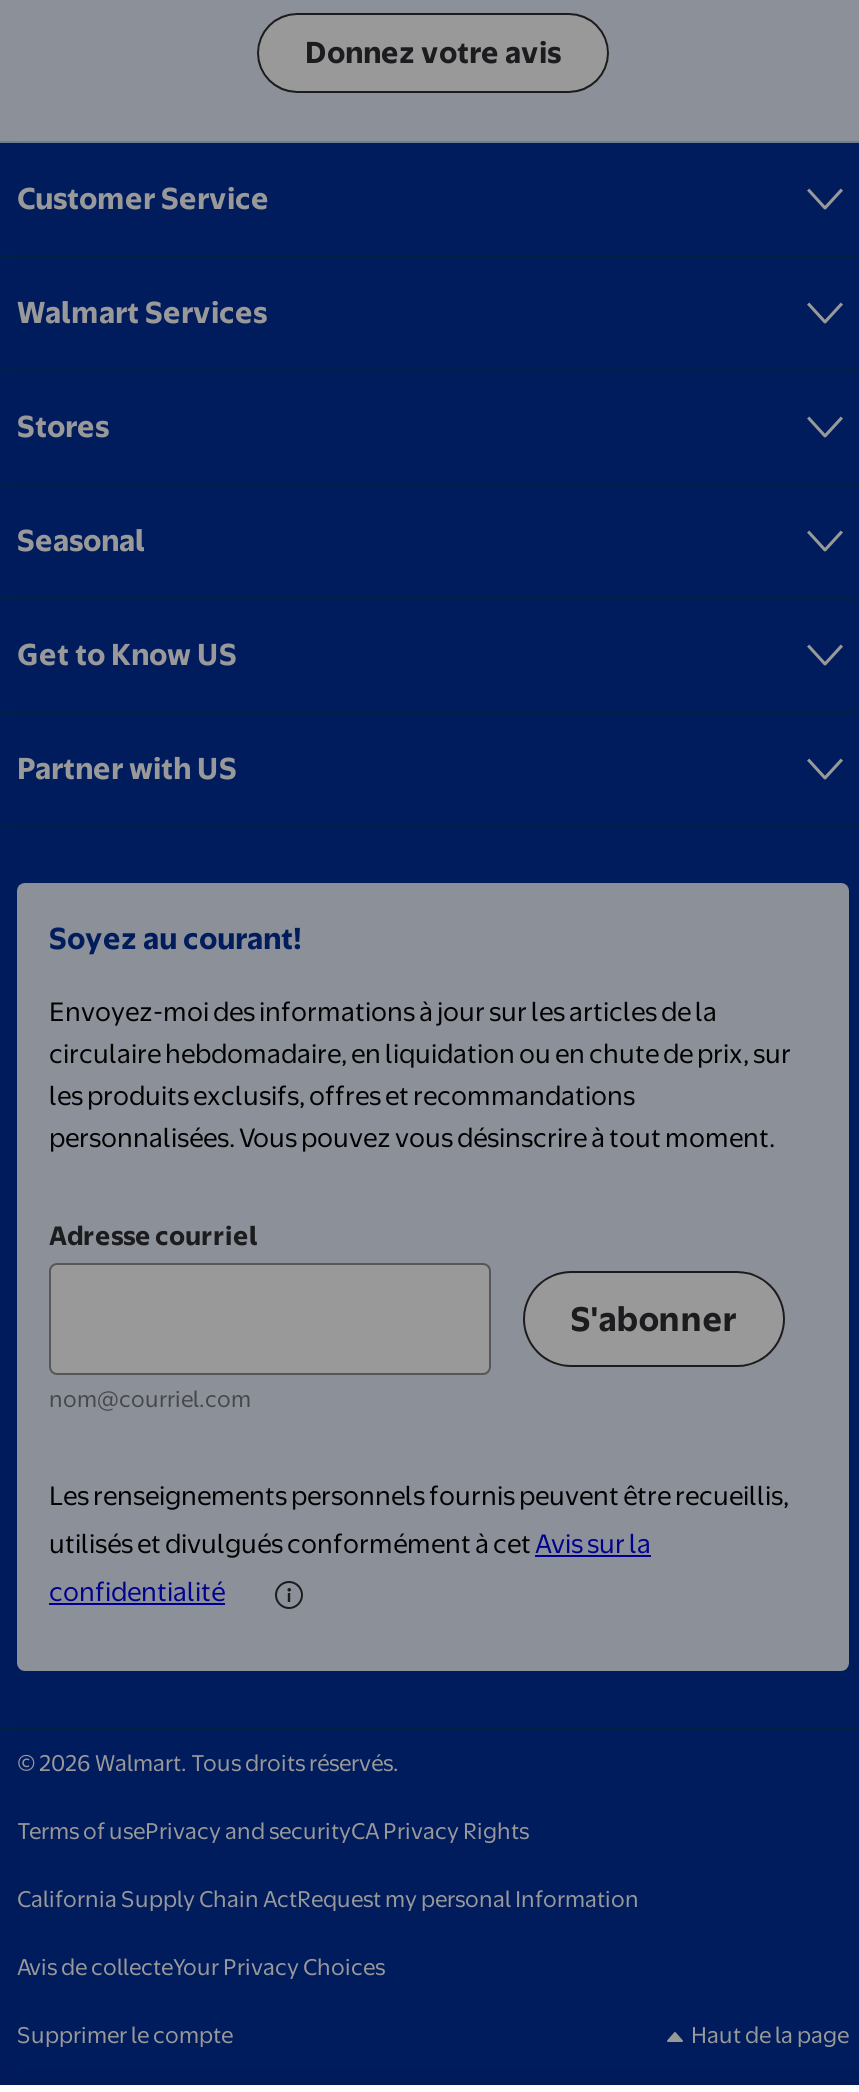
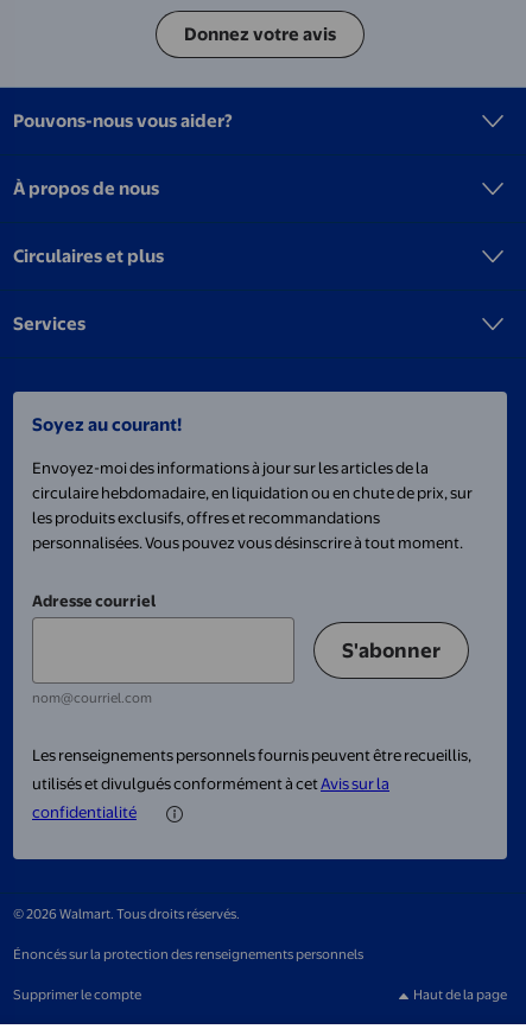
- Customer Service
- Walmart Services
- Stores
- Seasonal
- Get to Know US
- Partner with US
+ Pouvons-nous vous aider?
+ À propos de nous
+ Circulaires et plus
+ Services

- Terms of usePrivacy and securityCA Privacy Rights
- California Supply Chain ActRequest my personal Information
- Avis de collecteYour Privacy Choices
+ Énoncés sur la protection des renseignements personnels
